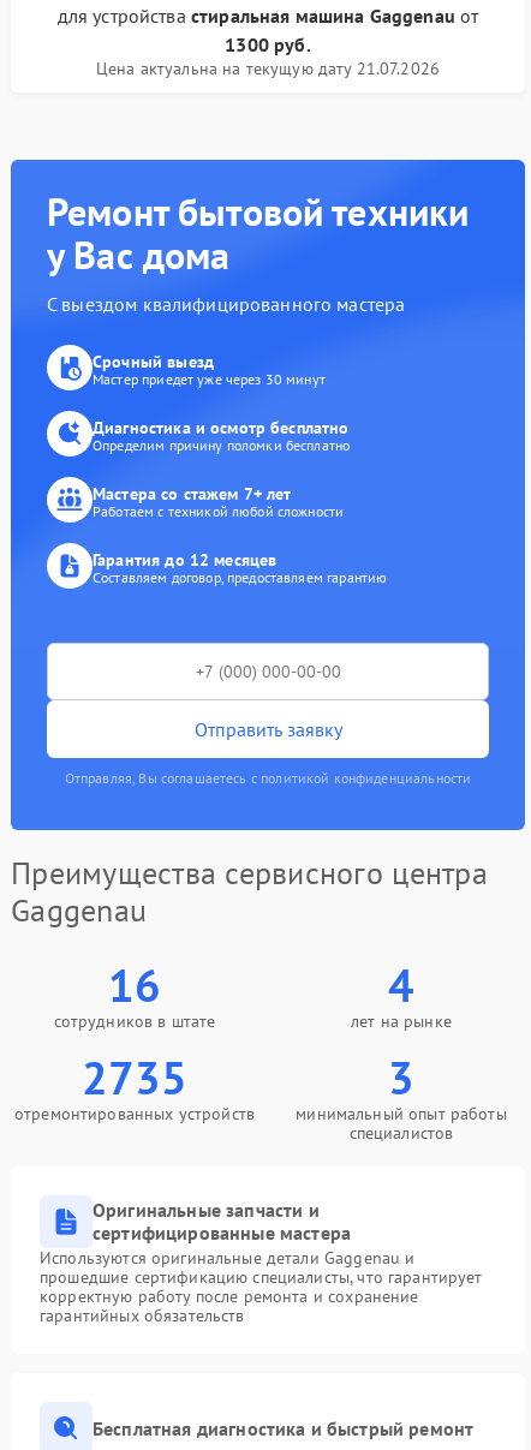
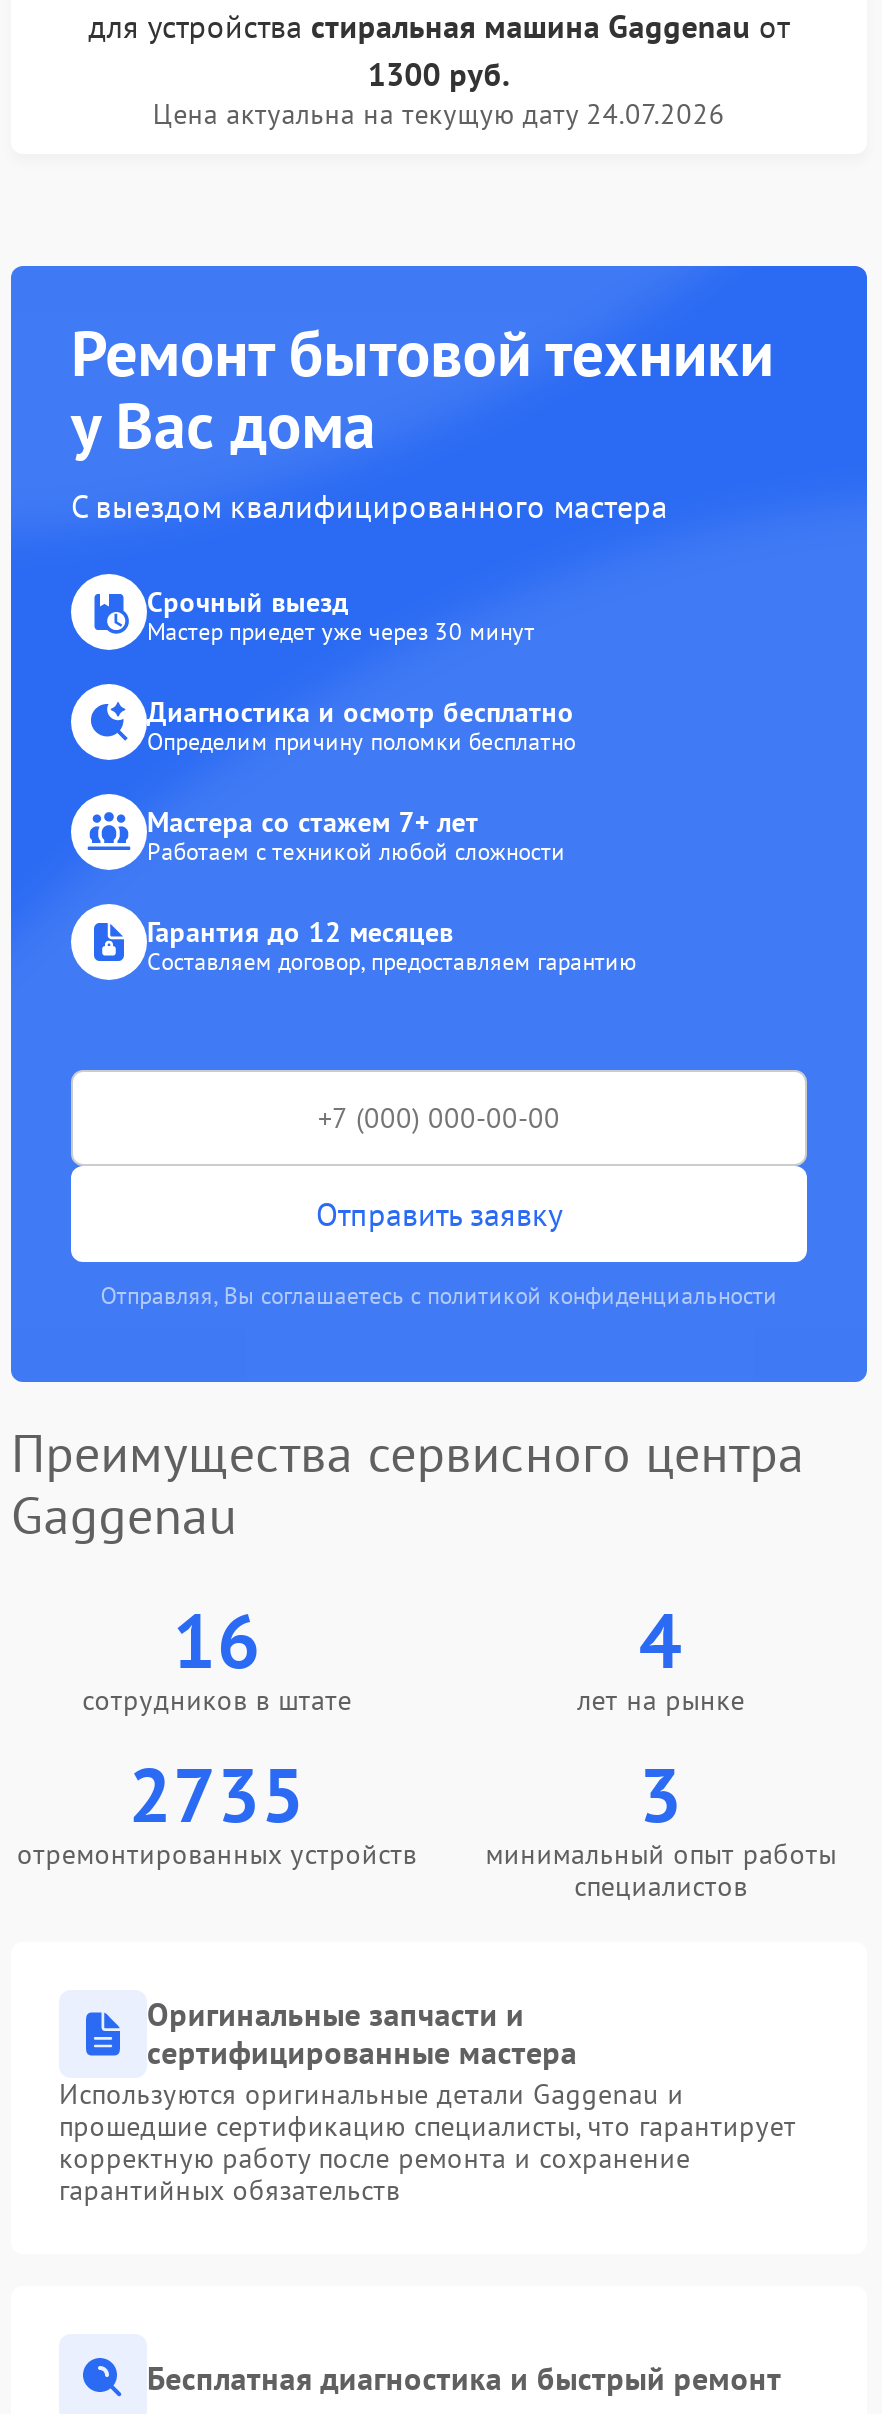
- Цена актуальна на текущую дату 21.07.2026
+ Цена актуальна на текущую дату 24.07.2026
